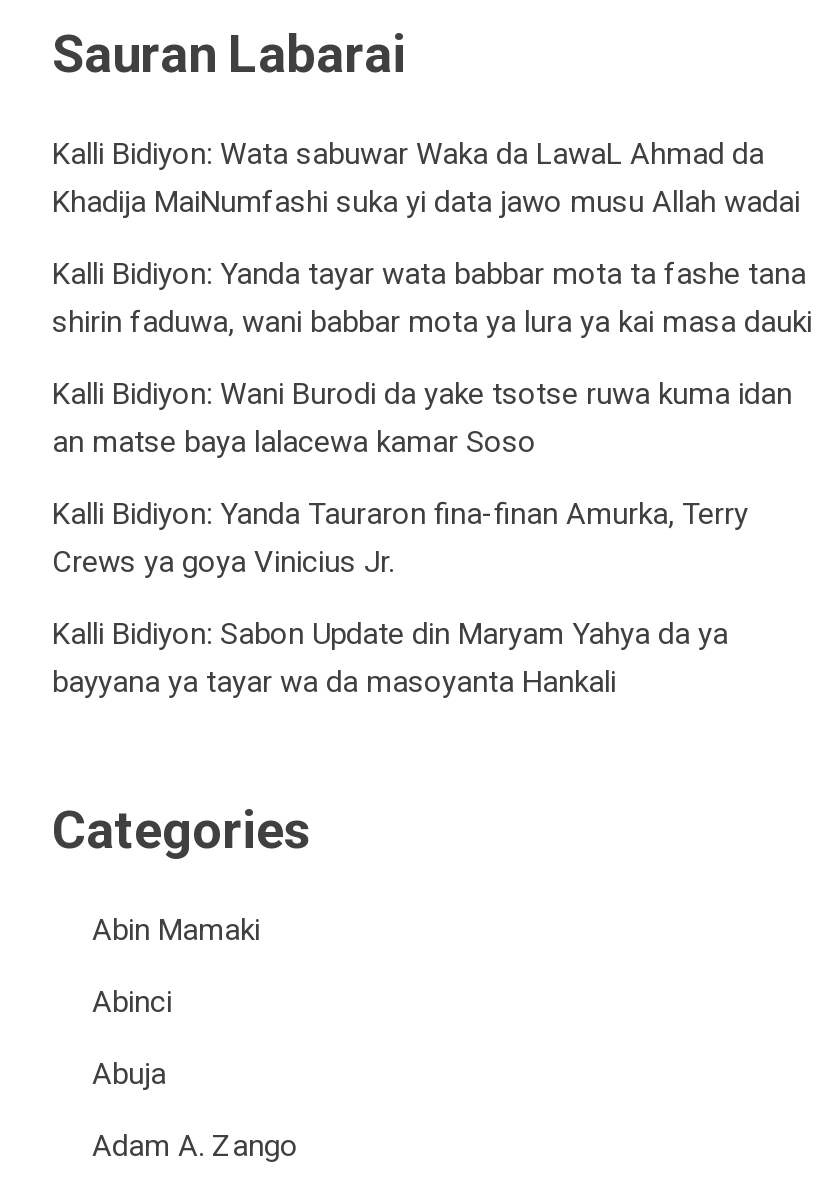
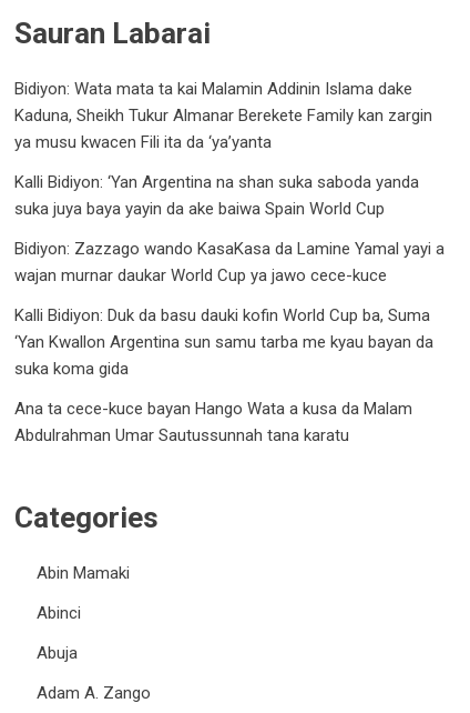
- Kalli Bidiyon: Wata sabuwar Waka da LawaL Ahmad da
- Khadija MaiNumfashi suka yi data jawo musu Allah wadai
+ Bidiyon: Wata mata ta kai Malamin Addinin Islama dake
+ Kaduna, Sheikh Tukur Almanar Berekete Family kan zargin
+ ya musu kwacen Fili ita da ‘ya’yanta

- Kalli Bidiyon: Yanda tayar wata babbar mota ta fashe tana
- shirin faduwa, wani babbar mota ya lura ya kai masa dauki
+ Kalli Bidiyon: ‘Yan Argentina na shan suka saboda yanda
+ suka juya baya yayin da ake baiwa Spain World Cup

- Kalli Bidiyon: Wani Burodi da yake tsotse ruwa kuma idan
- an matse baya lalacewa kamar Soso
+ Bidiyon: Zazzago wando KasaKasa da Lamine Yamal yayi a
+ wajan murnar daukar World Cup ya jawo cece-kuce

- Kalli Bidiyon: Yanda Tauraron fina-finan Amurka, Terry
- Crews ya goya Vinicius Jr.
+ Kalli Bidiyon: Duk da basu dauki kofin World Cup ba, Suma
+ ‘Yan Kwallon Argentina sun samu tarba me kyau bayan da
+ suka koma gida

- Kalli Bidiyon: Sabon Update din Maryam Yahya da ya
- bayyana ya tayar wa da masoyanta Hankali
+ Ana ta cece-kuce bayan Hango Wata a kusa da Malam
+ Abdulrahman Umar Sautussunnah tana karatu
